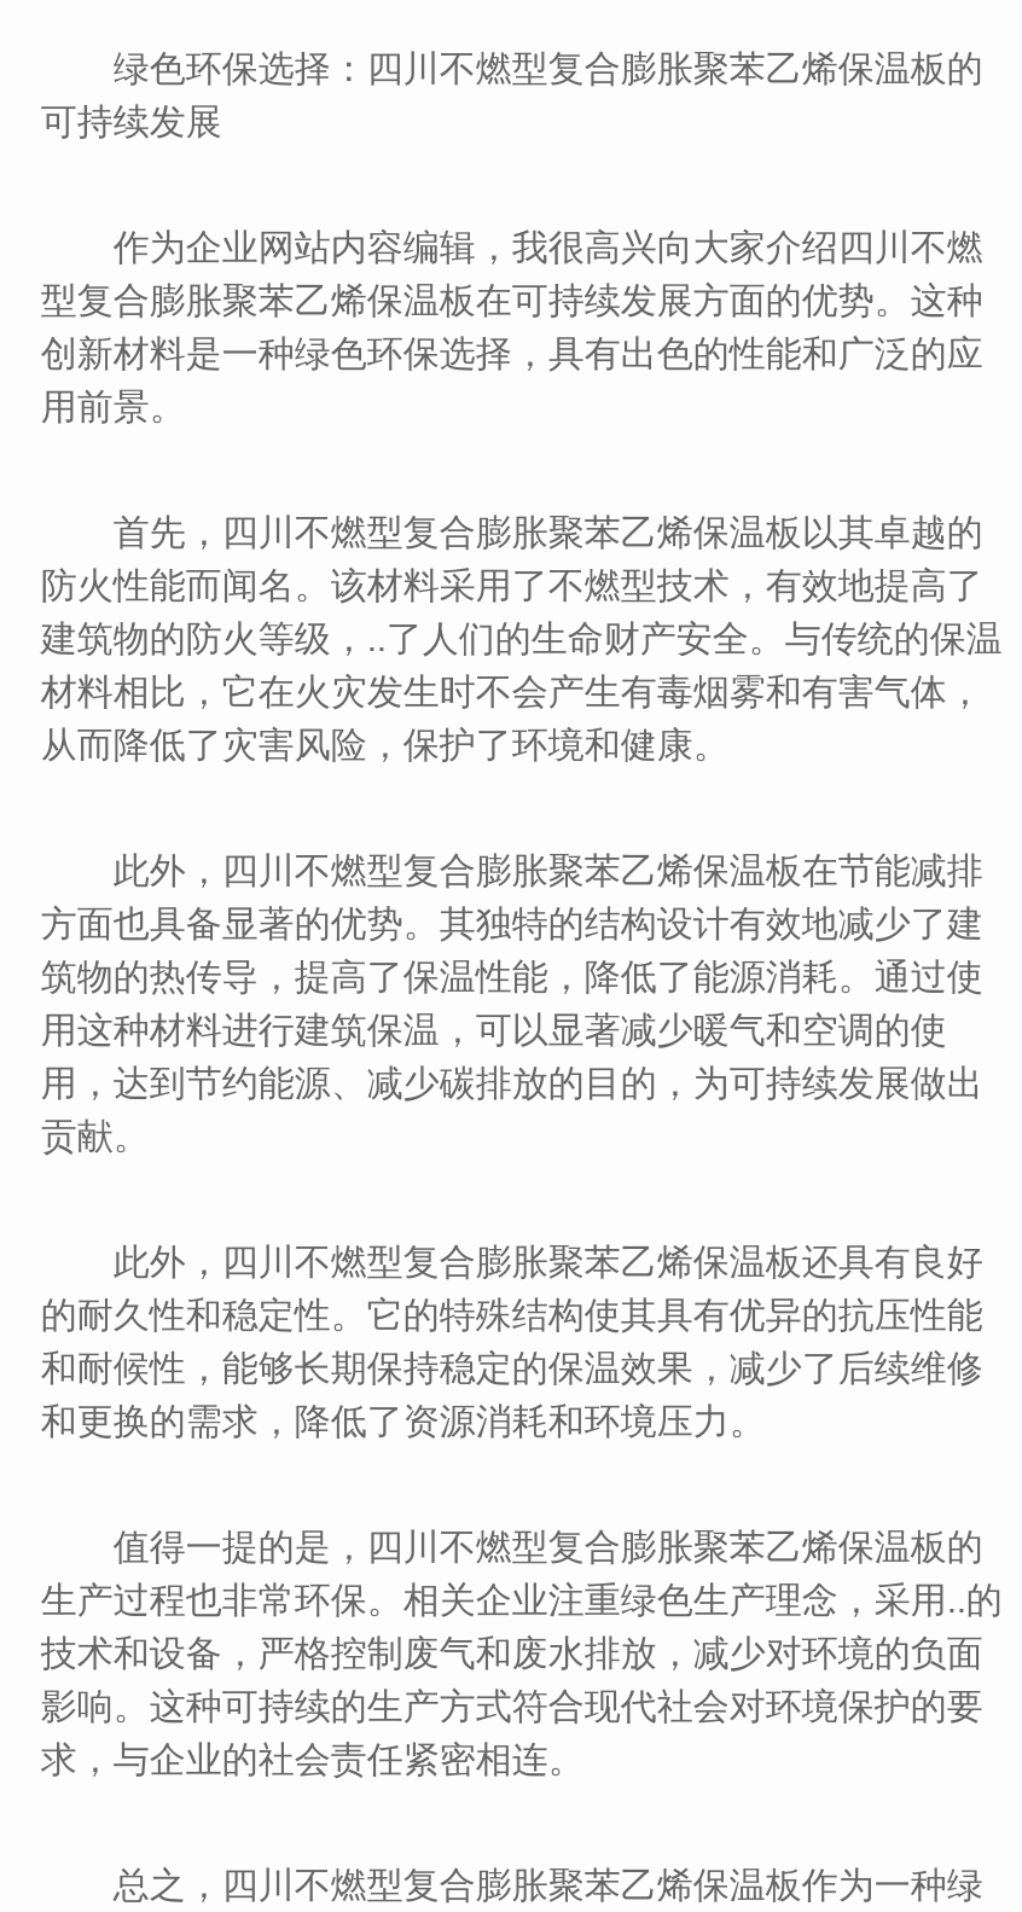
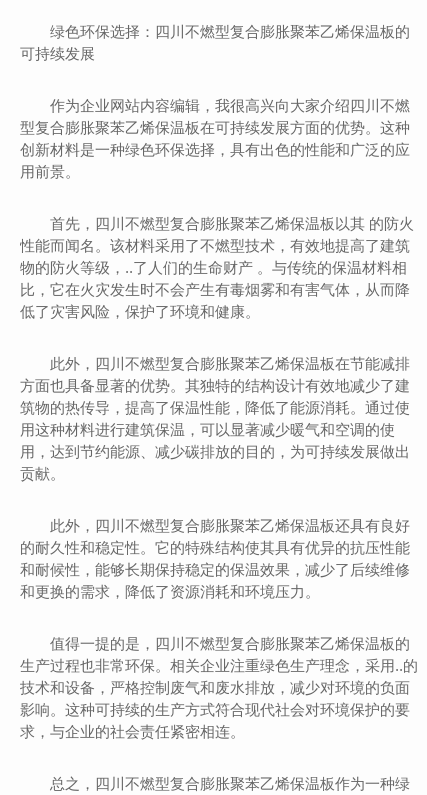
- 首先，四川不燃型复合膨胀聚苯乙烯保温板以其卓越的
- 防火性能而闻名。该材料采用了不燃型技术，有效地提高了
- 建筑物的防火等级，..了人们的生命财产安全。与传统的保温
- 材料相比，它在火灾发生时不会产生有毒烟雾和有害气体，
- 从而降低了灾害风险，保护了环境和健康。
+ 首先，四川不燃型复合膨胀聚苯乙烯保温板以其 的防火
+ 性能而闻名。该材料采用了不燃型技术，有效地提高了建筑
+ 物的防火等级，..了人们的生命财产 。与传统的保温材料相
+ 比，它在火灾发生时不会产生有毒烟雾和有害气体，从而降
+ 低了灾害风险，保护了环境和健康。
